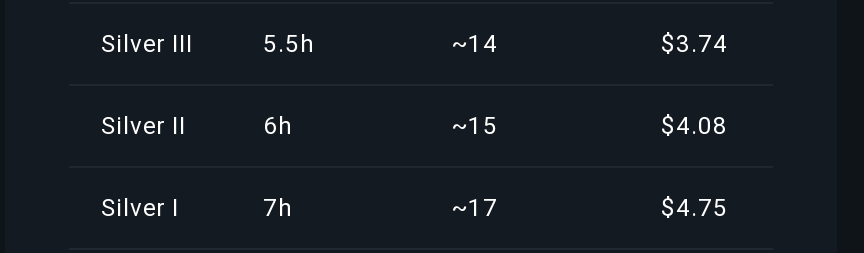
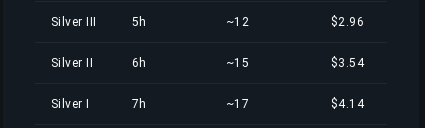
- 5.5h
- ~14
- $3.74
+ 5h
+ ~12
+ $2.96

- $4.08
+ $3.54

- $4.75
+ $4.14
